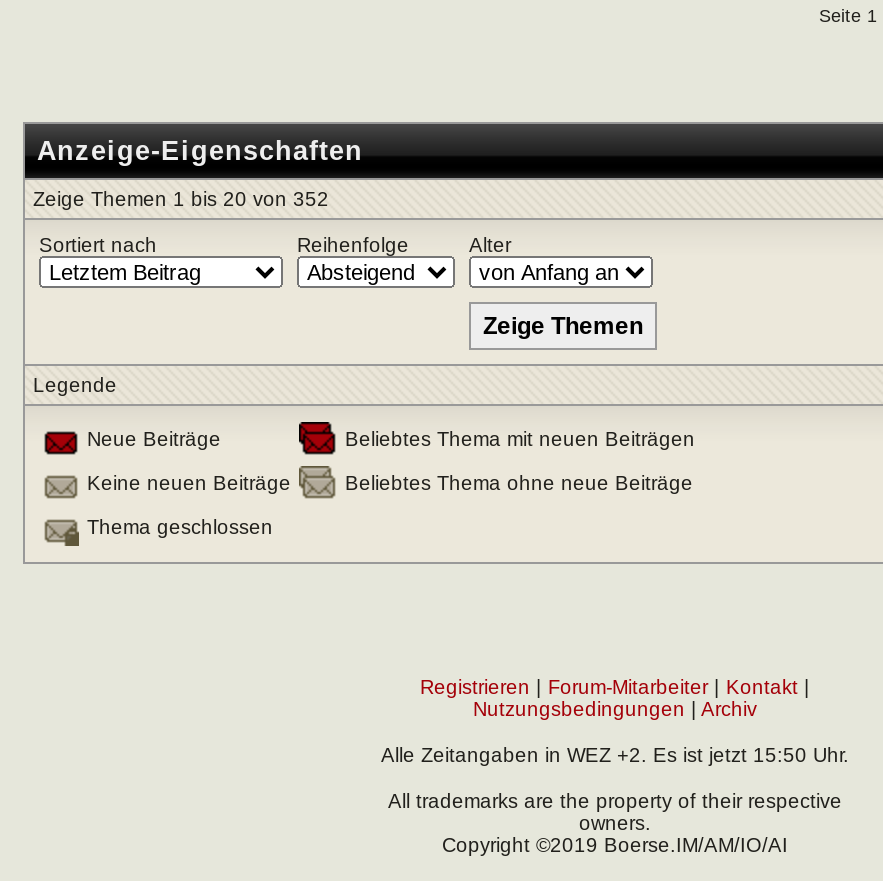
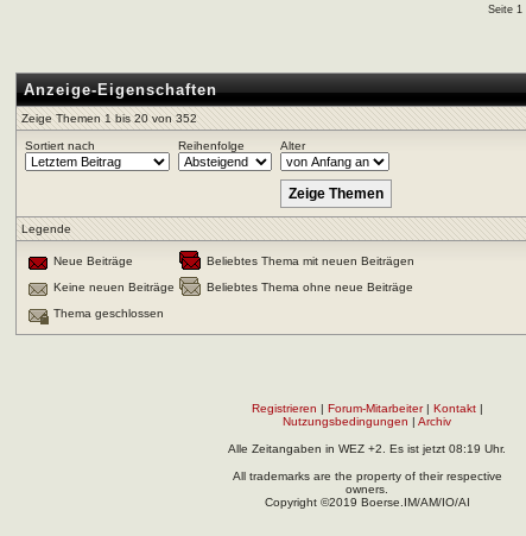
- Alle Zeitangaben in WEZ +2. Es ist jetzt 15:50 Uhr.
+ Alle Zeitangaben in WEZ +2. Es ist jetzt 08:19 Uhr.
